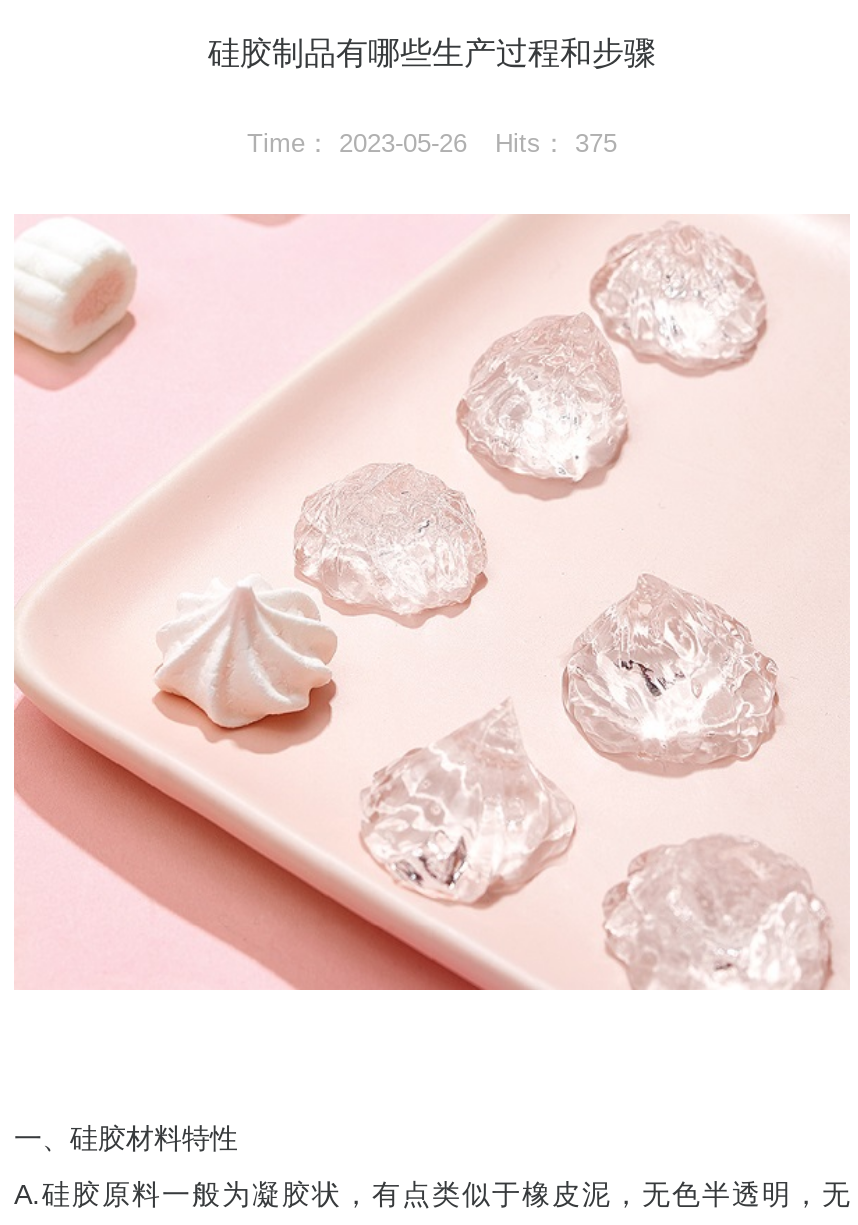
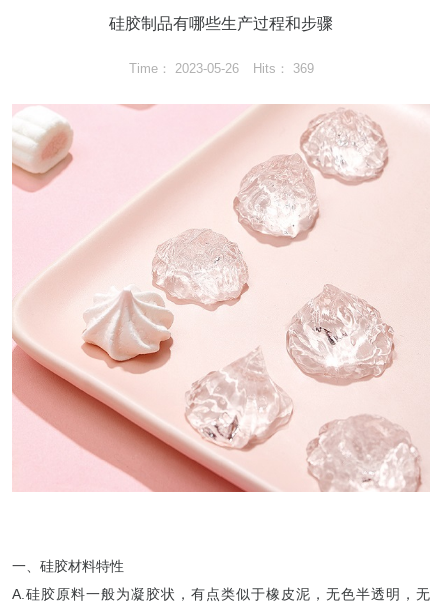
- Time：2023-05-26 Hits：375
+ Time：2023-05-26 Hits：369
